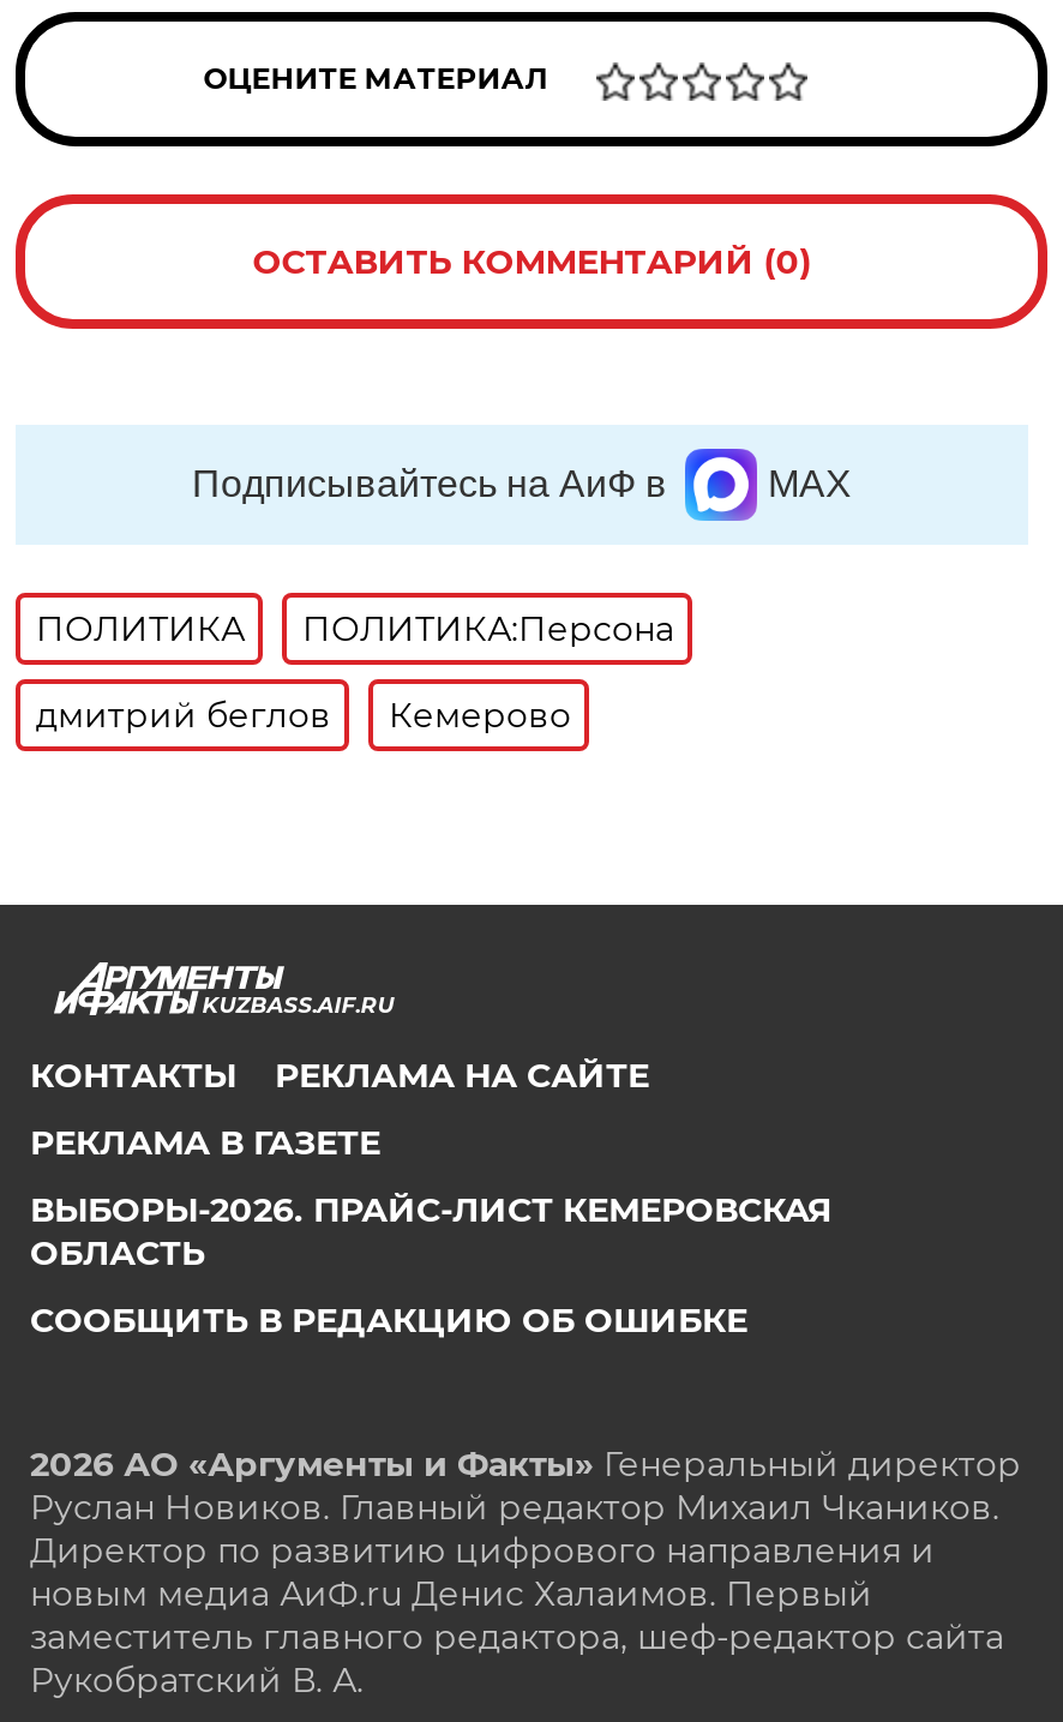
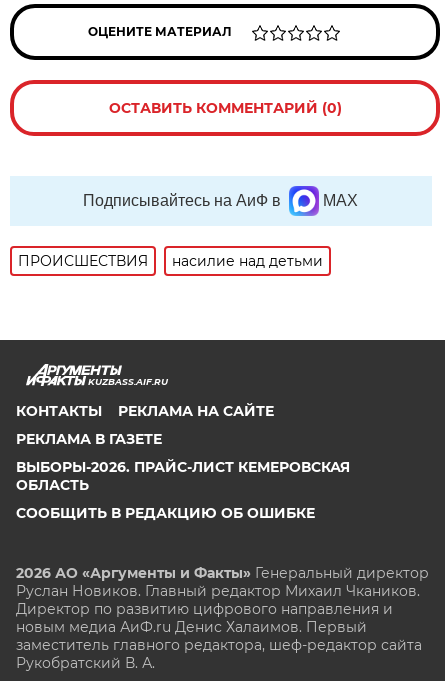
- ПОЛИТИКА
- ПОЛИТИКА:Персона
- дмитрий беглов
- Кемерово
+ ПРОИСШЕСТВИЯ
+ насилие над детьми
